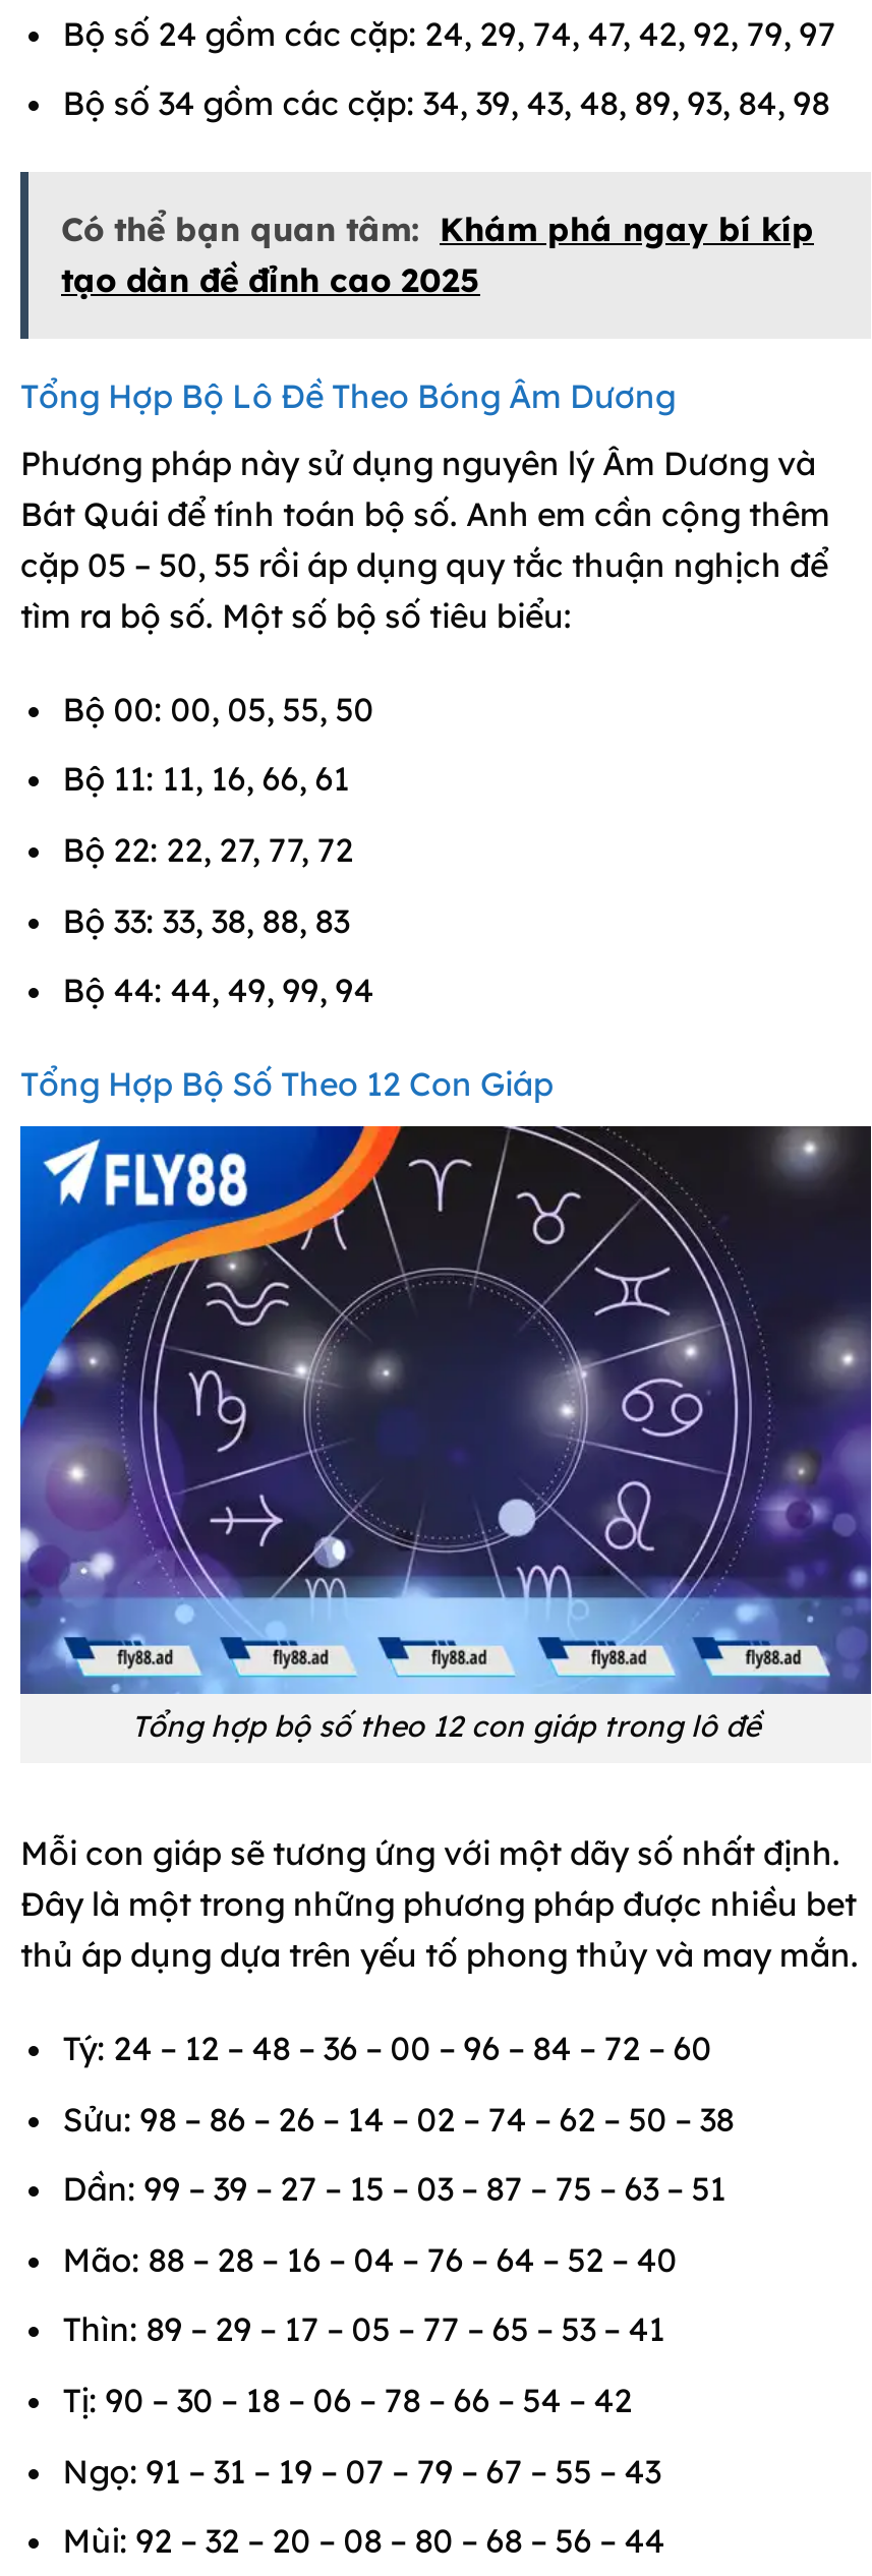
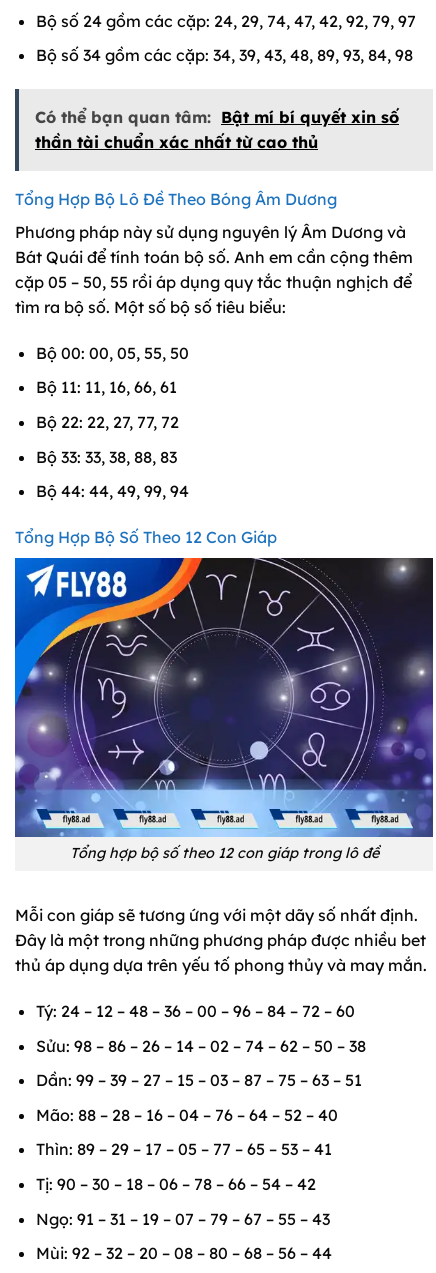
- Có thể bạn quan tâm: Khám phá ngay bí kíp
- tạo dàn đề đỉnh cao 2025
+ Có thể bạn quan tâm: Bật mí bí quyết xin số
+ thần tài chuẩn xác nhất từ cao thủ
